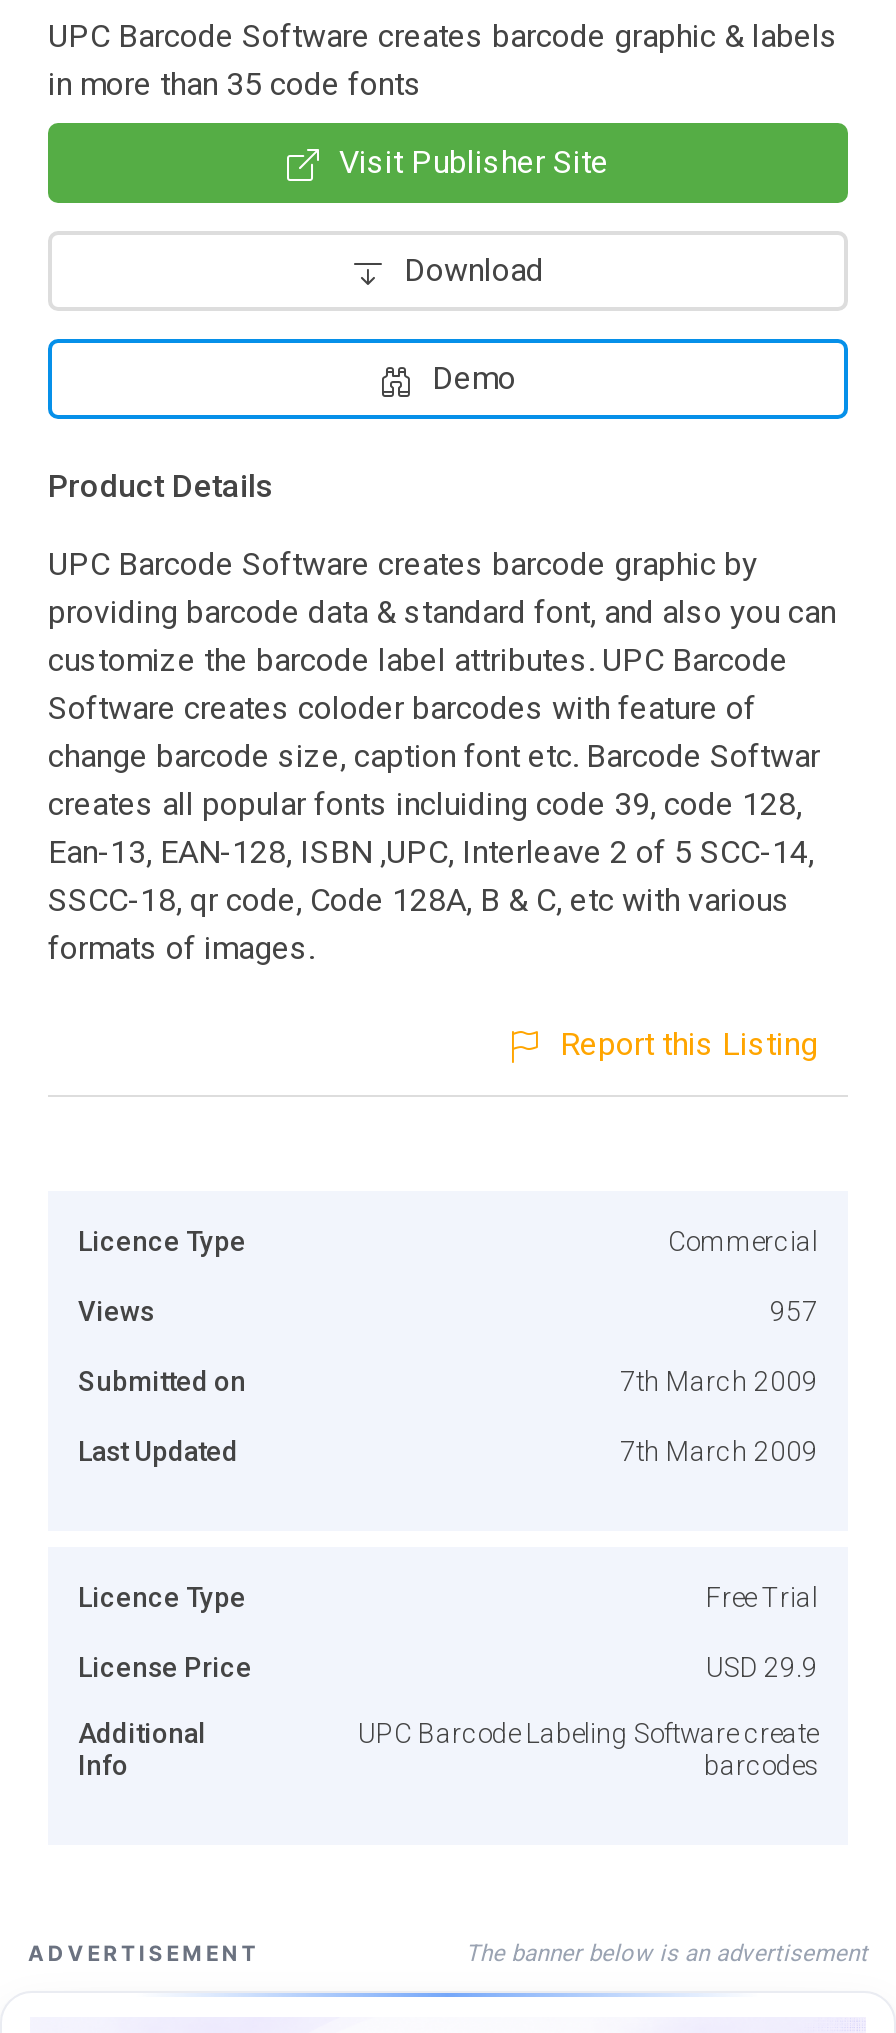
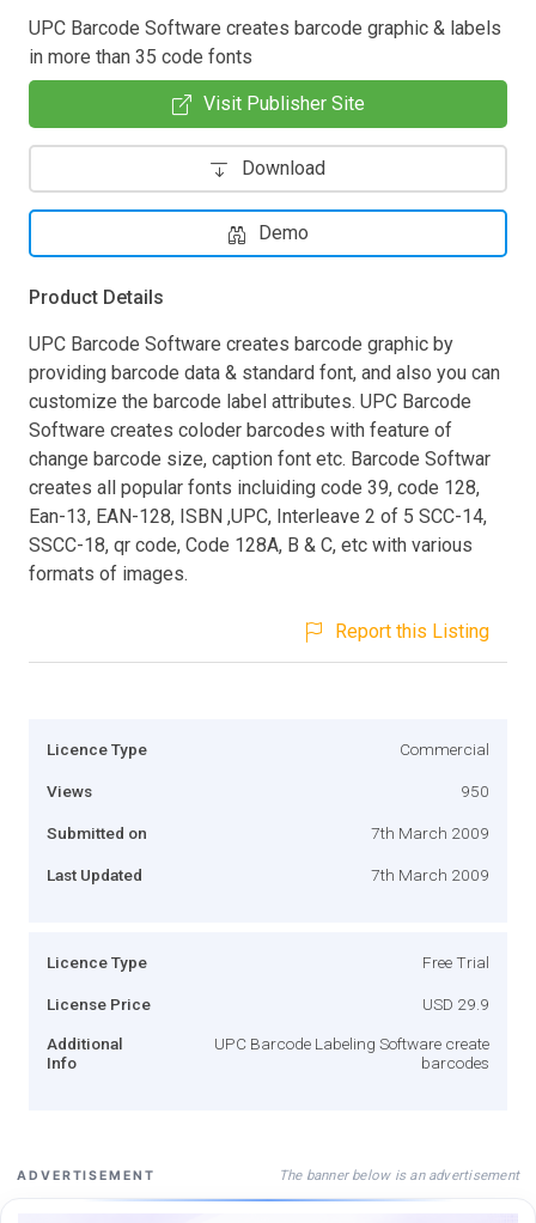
- 957
+ 950
